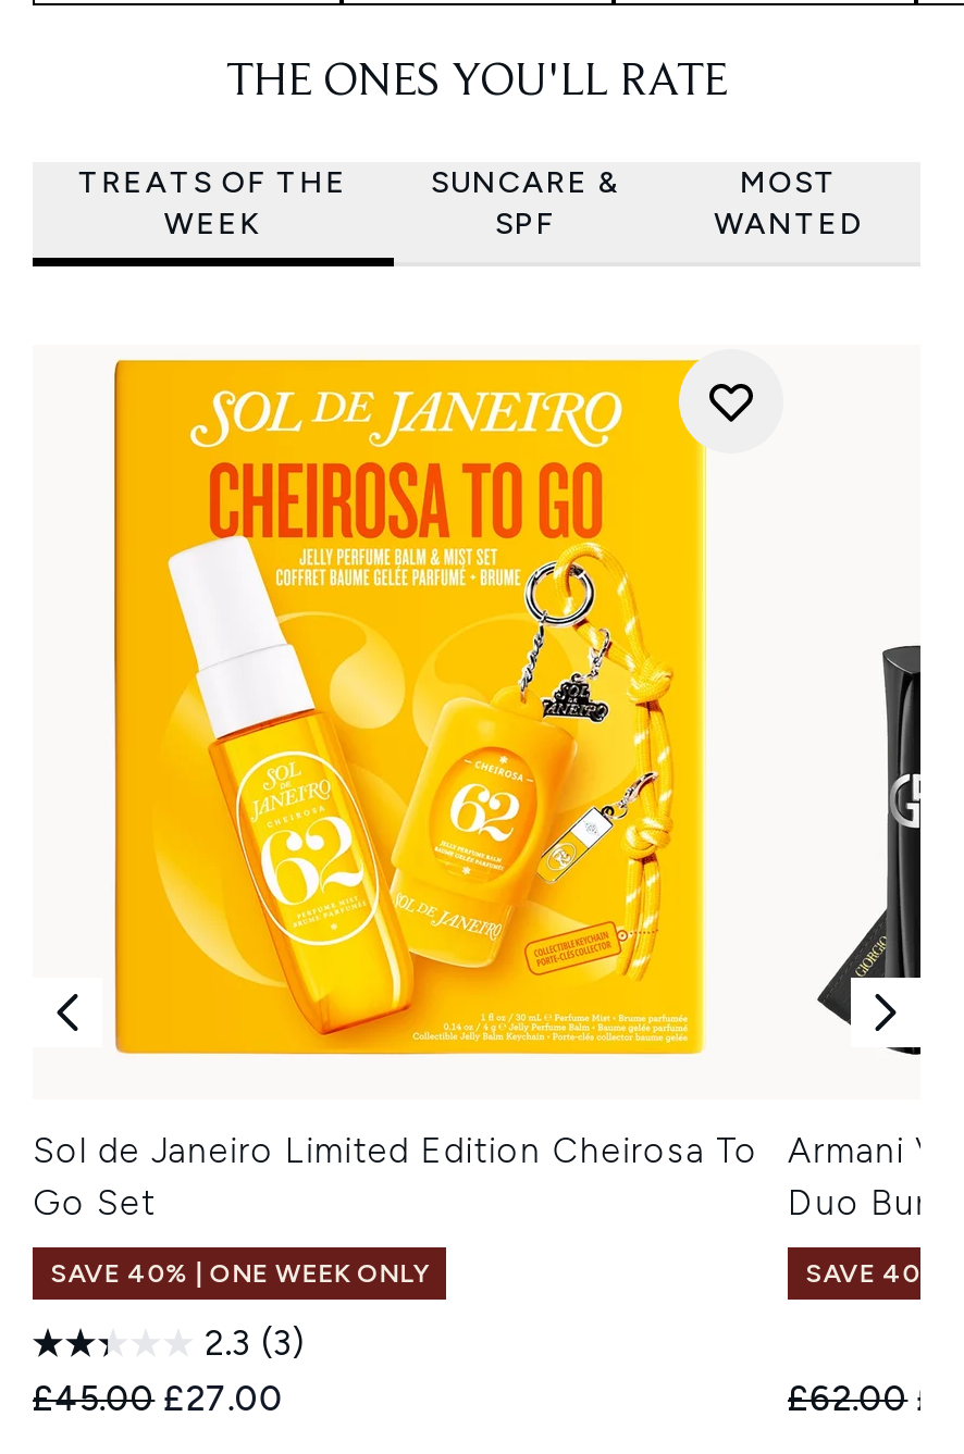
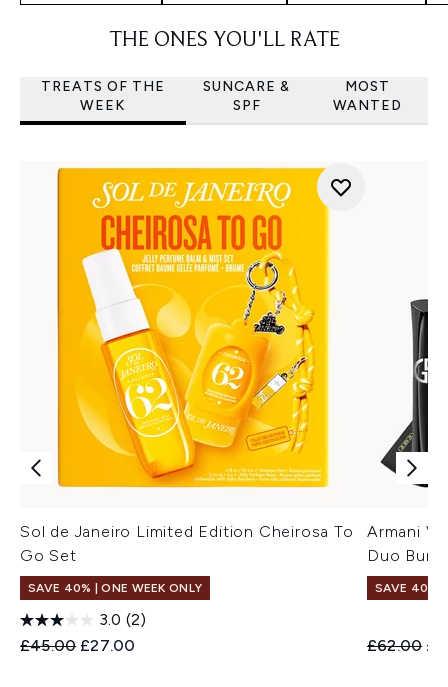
- 2.3 (3)
+ 3.0 (2)
